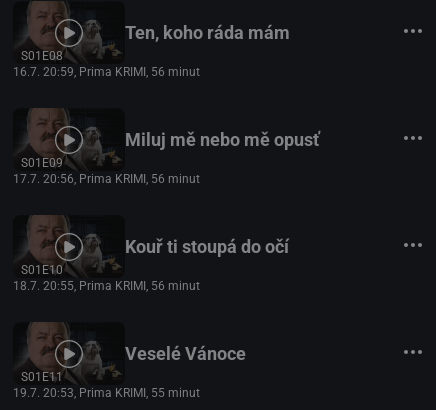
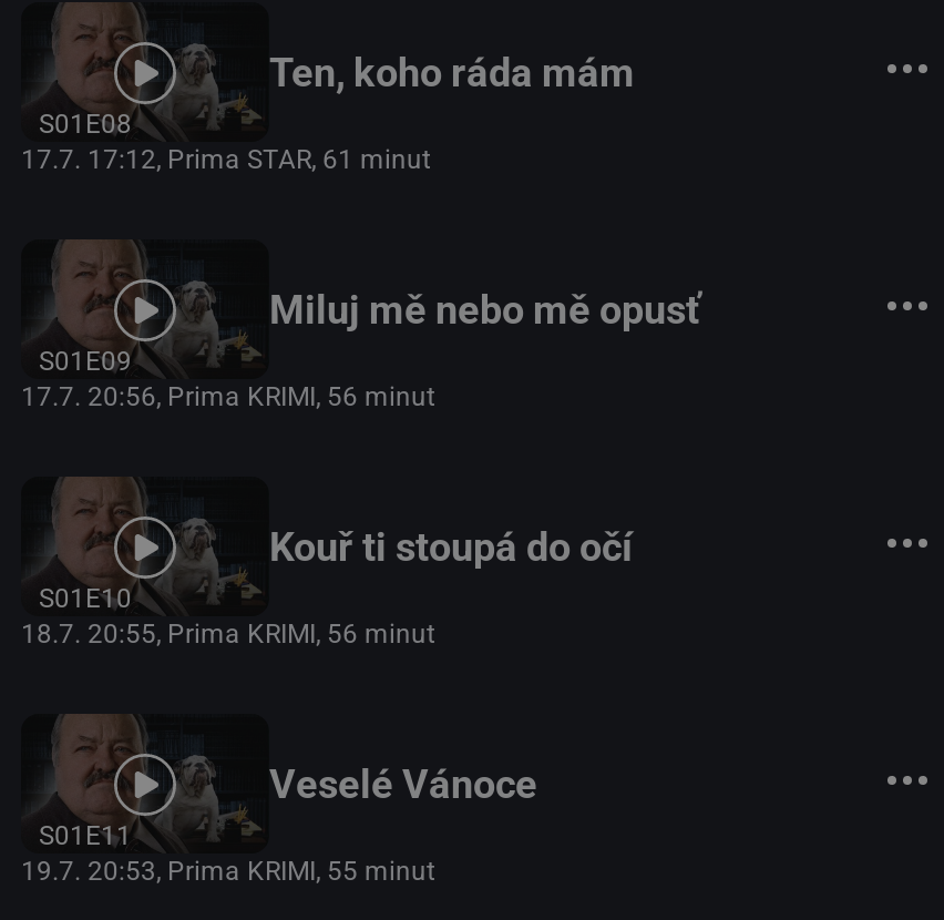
- 16.7. 20:59, Prima KRIMI, 56 minut
+ 17.7. 17:12, Prima STAR, 61 minut
